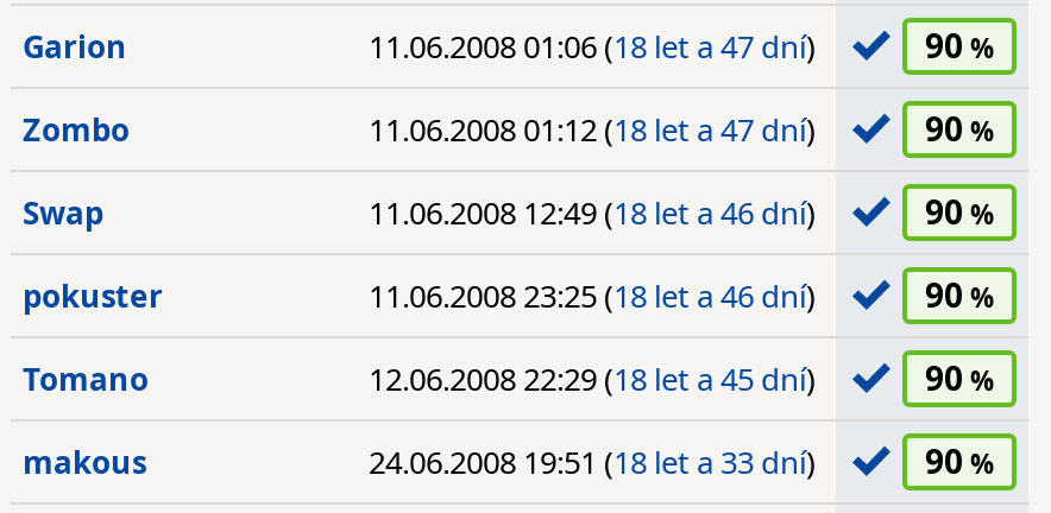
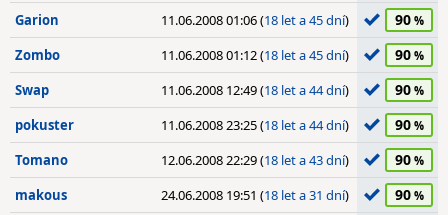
- 11.06.2008 01:06 (18 let a 47 dní)
+ 11.06.2008 01:06 (18 let a 45 dní)

- 11.06.2008 01:12 (18 let a 47 dní)
+ 11.06.2008 01:12 (18 let a 45 dní)

- 11.06.2008 12:49 (18 let a 46 dní)
+ 11.06.2008 12:49 (18 let a 44 dní)

- 11.06.2008 23:25 (18 let a 46 dní)
+ 11.06.2008 23:25 (18 let a 44 dní)

- 12.06.2008 22:29 (18 let a 45 dní)
+ 12.06.2008 22:29 (18 let a 43 dní)

- 24.06.2008 19:51 (18 let a 33 dní)
+ 24.06.2008 19:51 (18 let a 31 dní)
